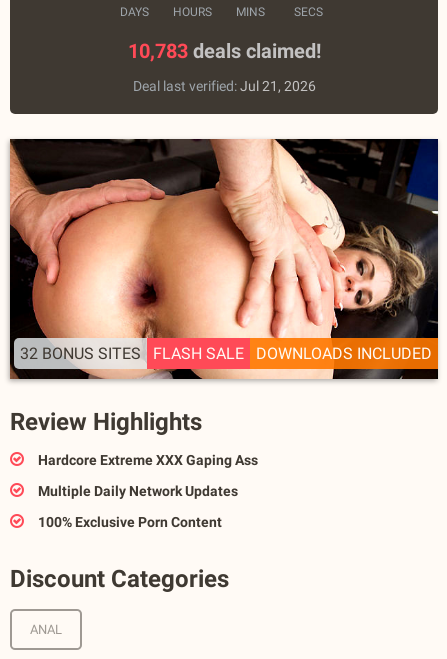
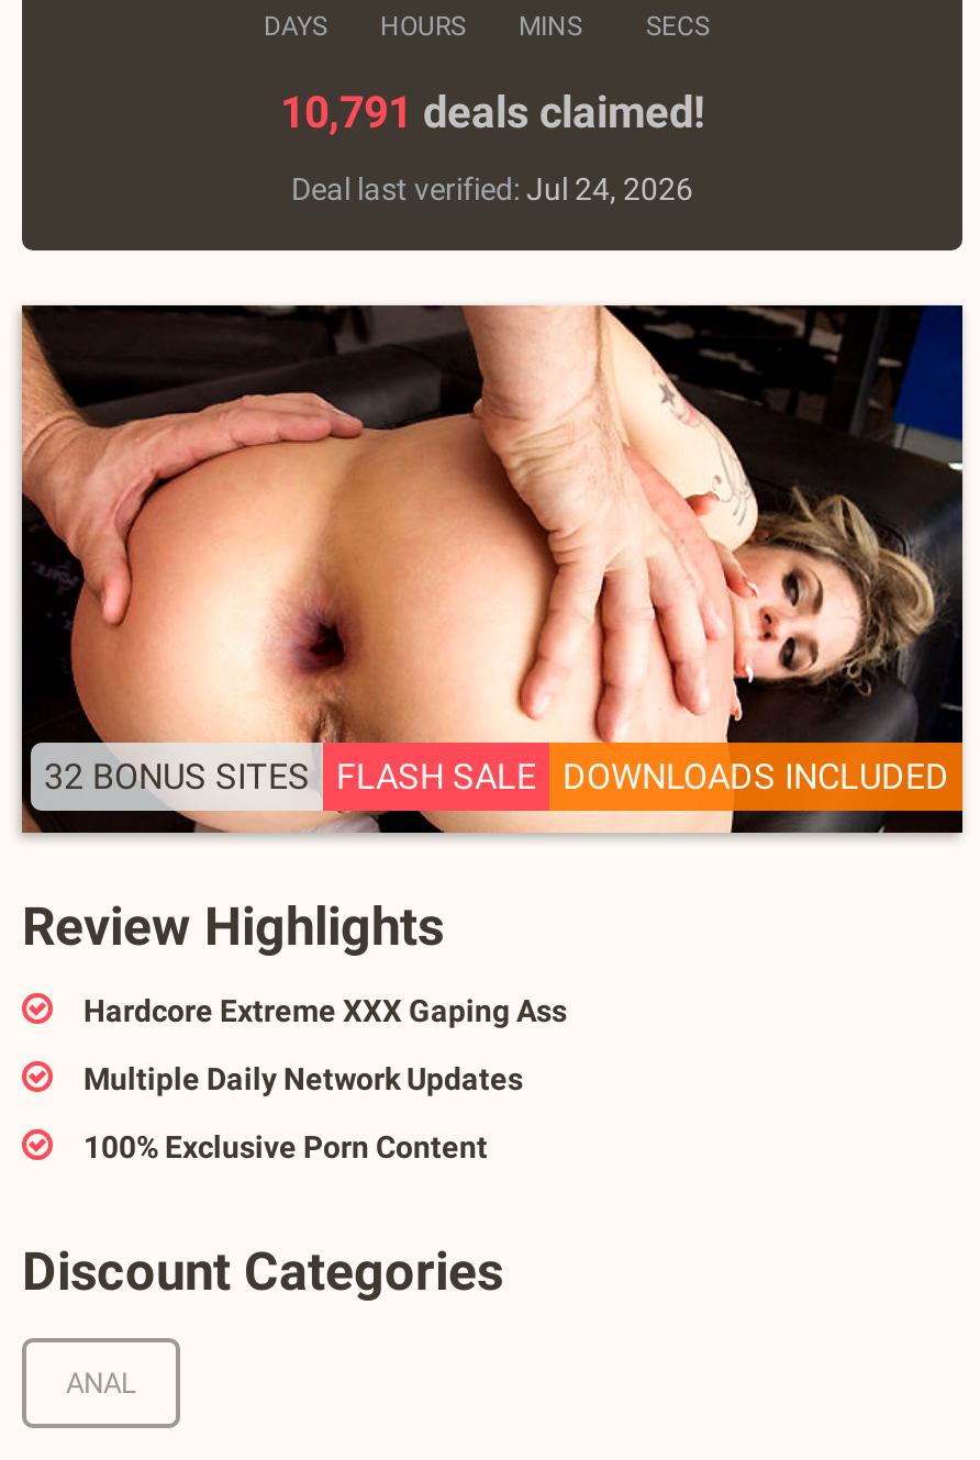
- 10,783 deals claimed!
+ 10,791 deals claimed!

- Deal last verified: Jul 21, 2026
+ Deal last verified: Jul 24, 2026
